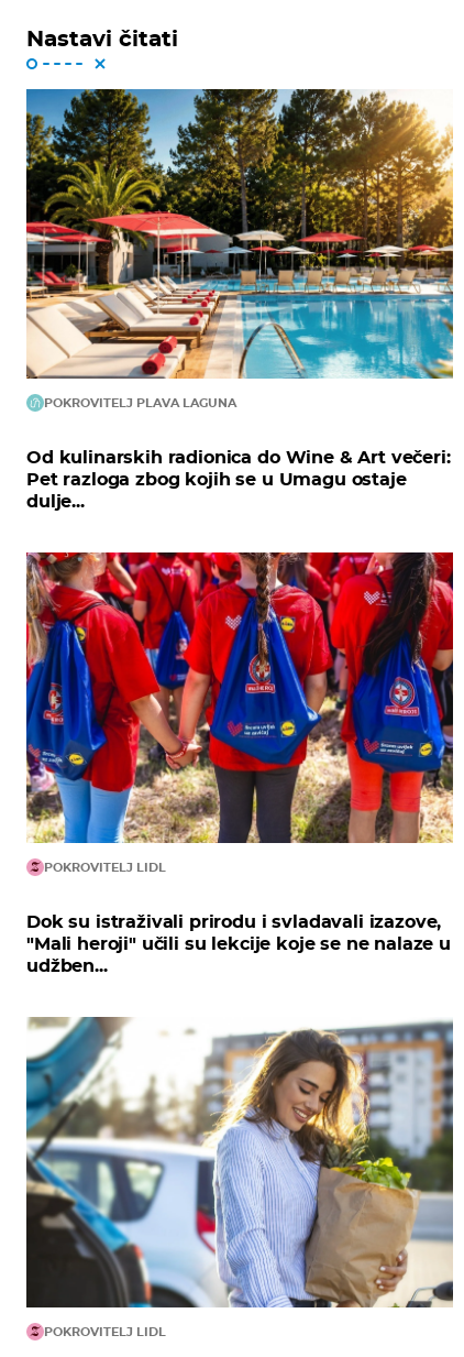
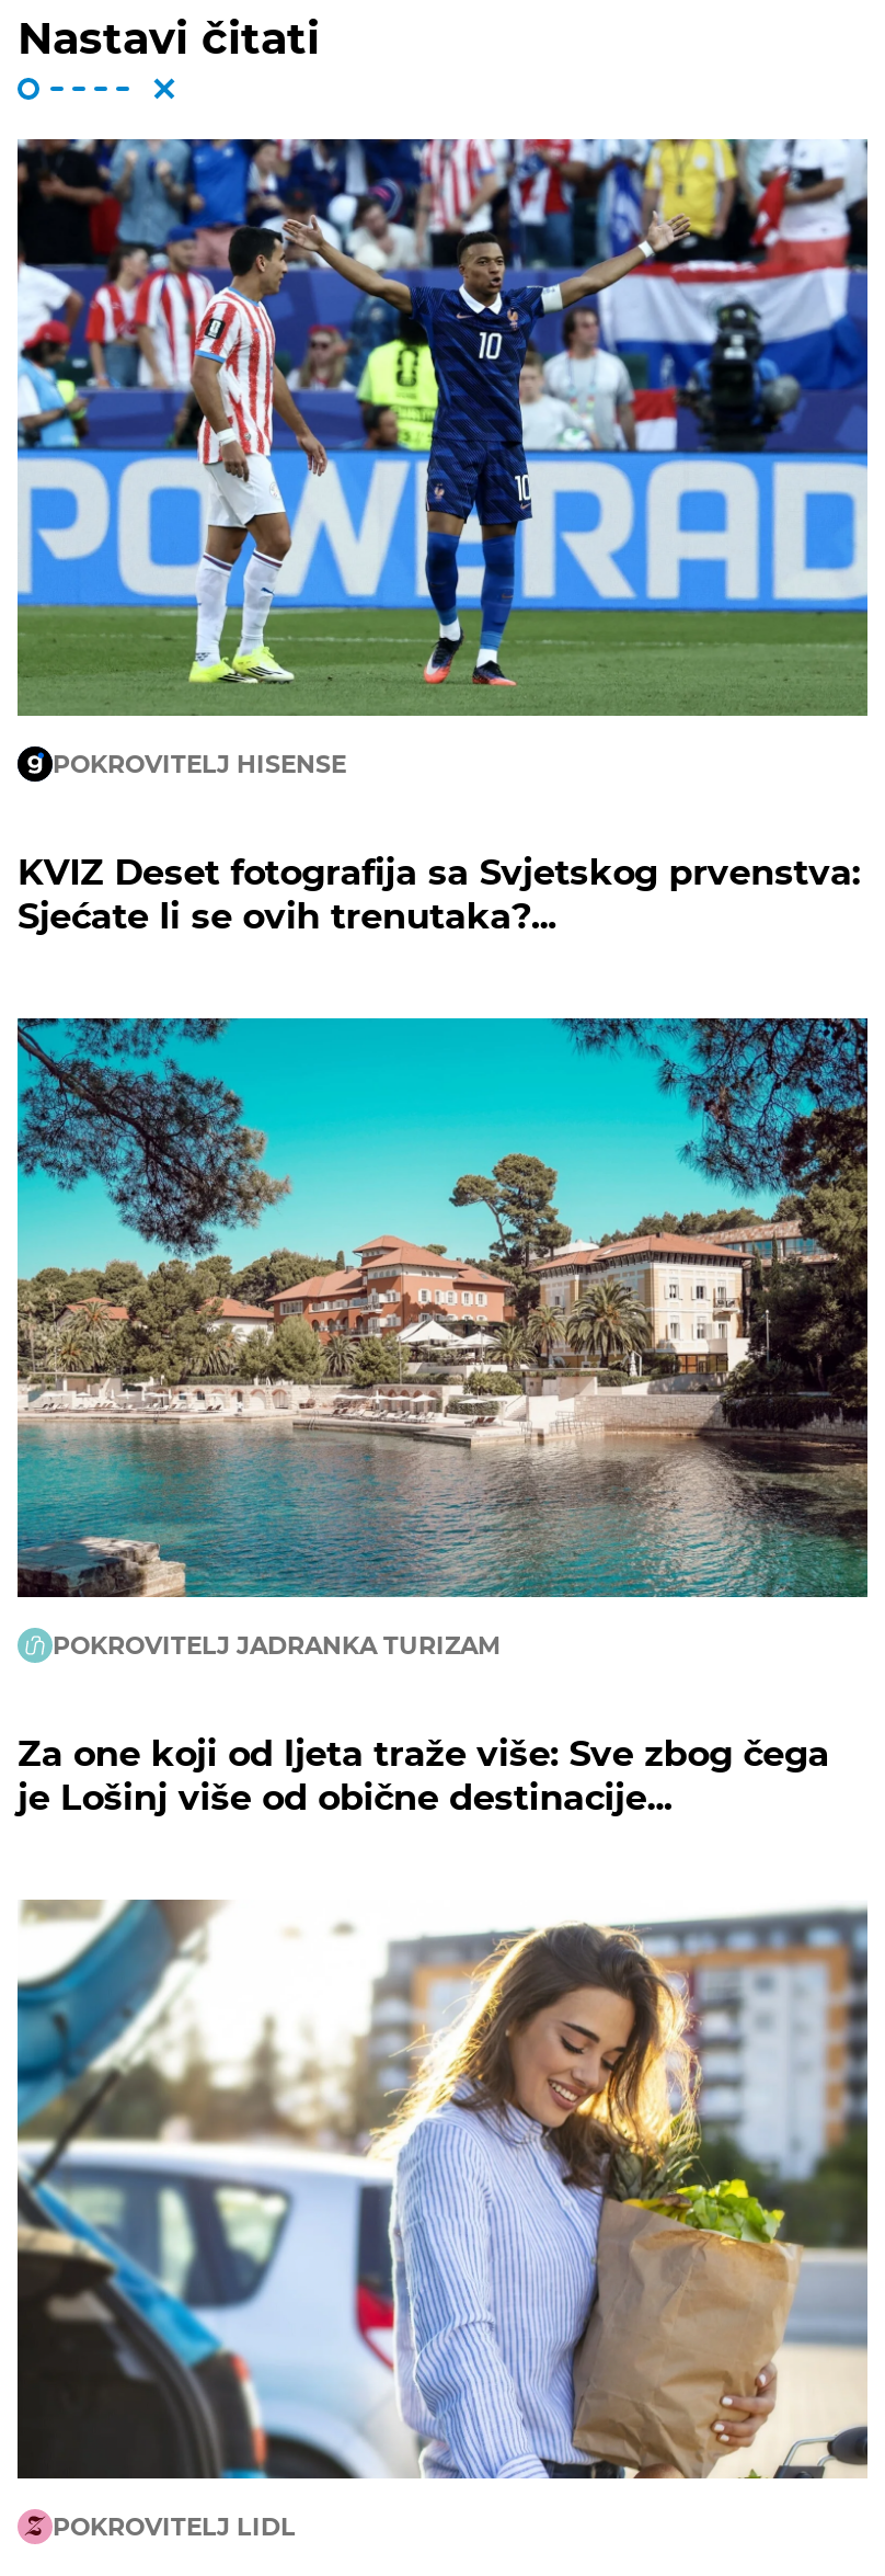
- [image]
- POKROVITELJ PLAVA LAGUNA
+ [image]
+ POKROVITELJ HISENSE

- Od kulinarskih radionica do Wine & Art večeri:
- Pet razloga zbog kojih se u Umagu ostaje
- dulje...
+ KVIZ Deset fotografija sa Svjetskog prvenstva:
+ Sjećate li se ovih trenutaka?...

- [image]
- POKROVITELJ LIDL
+ [image]
+ POKROVITELJ JADRANKA TURIZAM

- Dok su istraživali prirodu i svladavali izazove,
- "Mali heroji" učili su lekcije koje se ne nalaze u
- udžben...
+ Za one koji od ljeta traže više: Sve zbog čega
+ je Lošinj više od obične destinacije...
